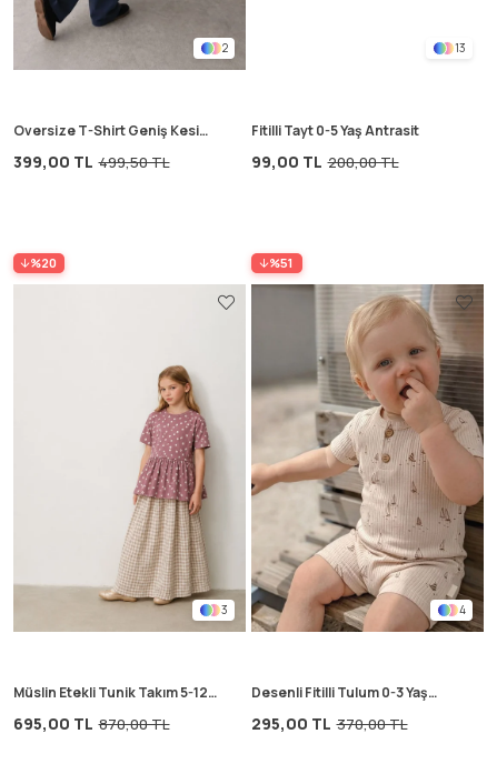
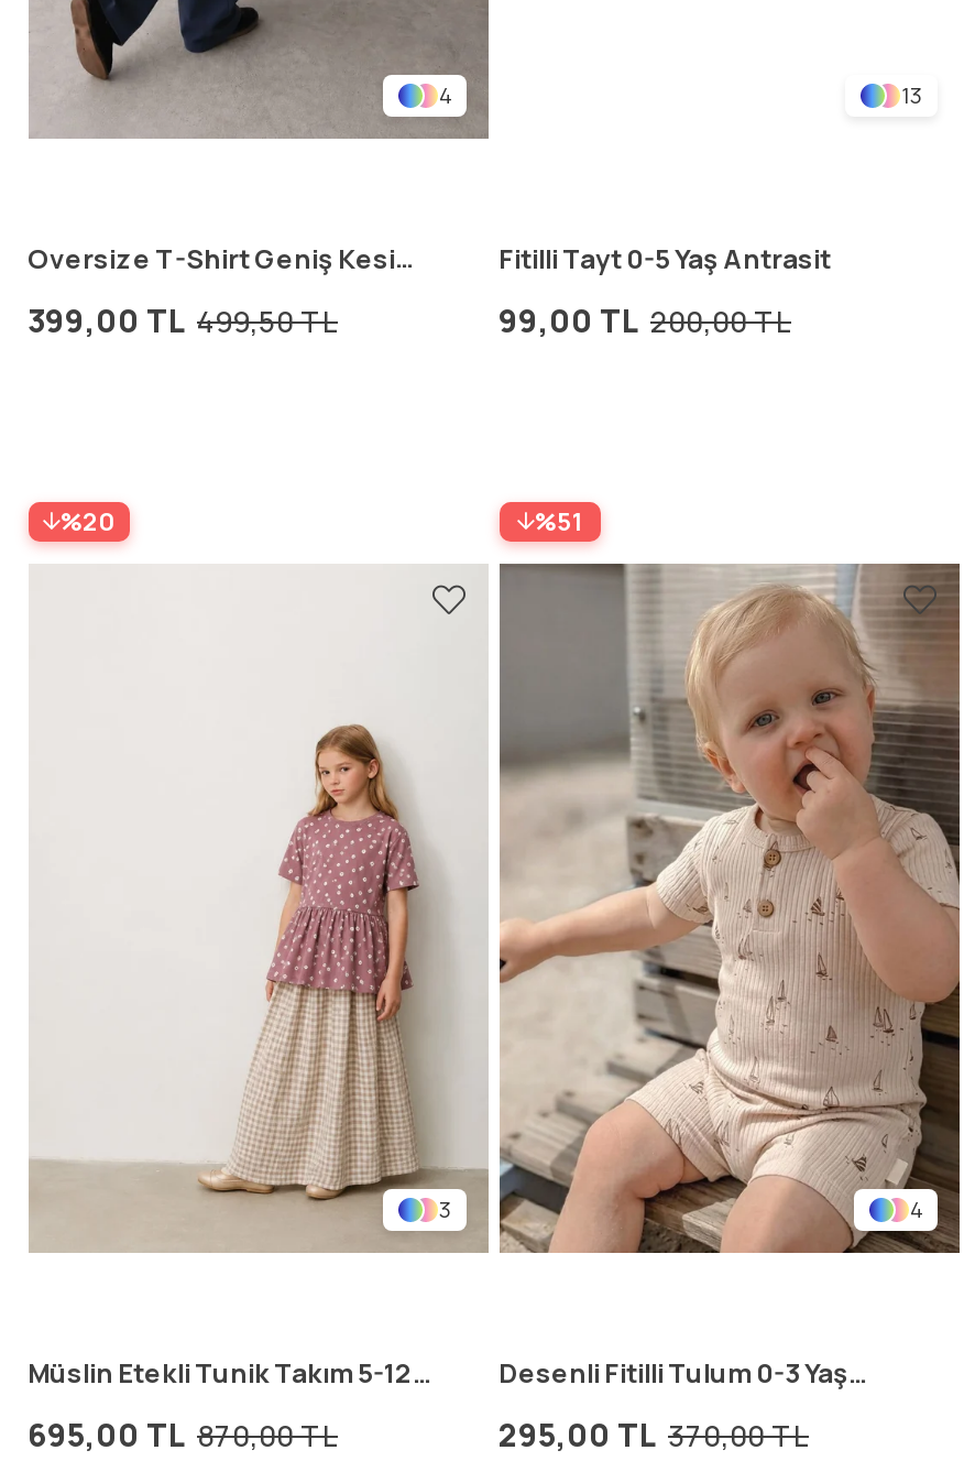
- 2
+ 4
